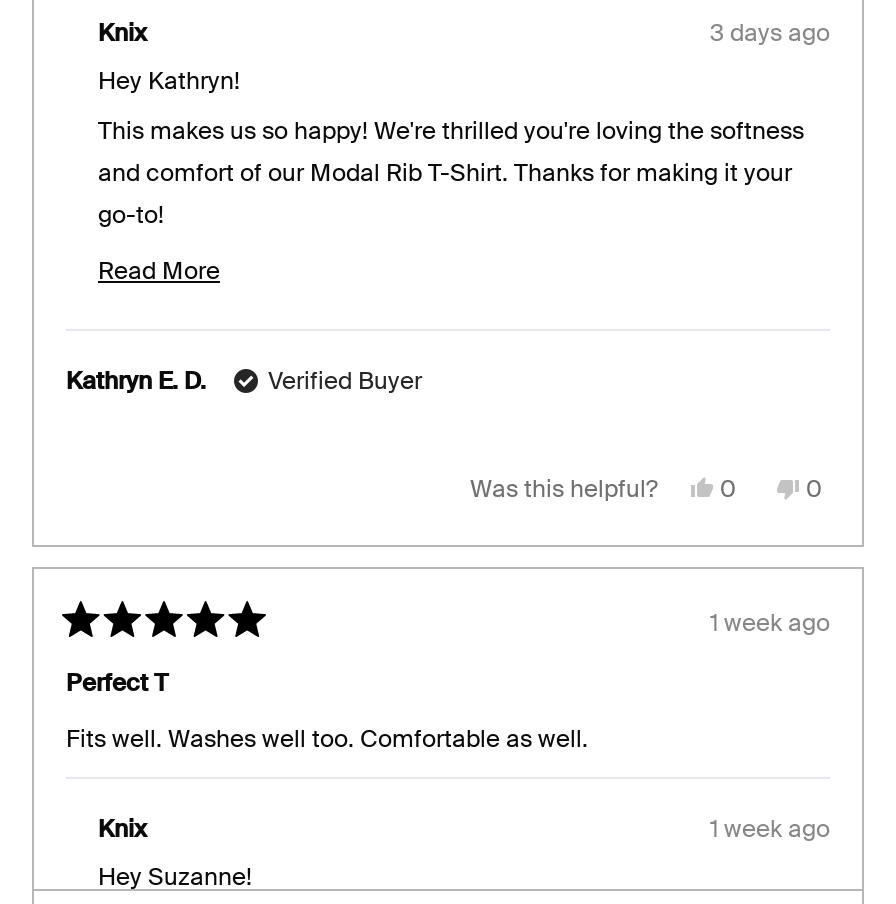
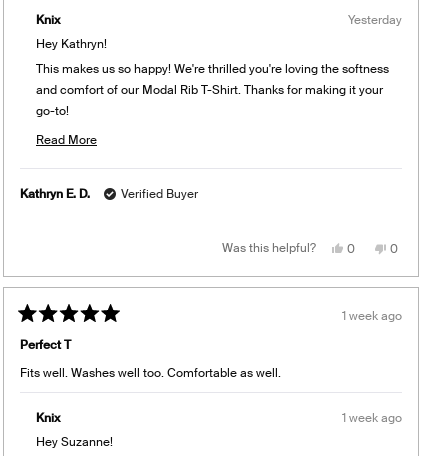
- 3 days ago
+ Yesterday
